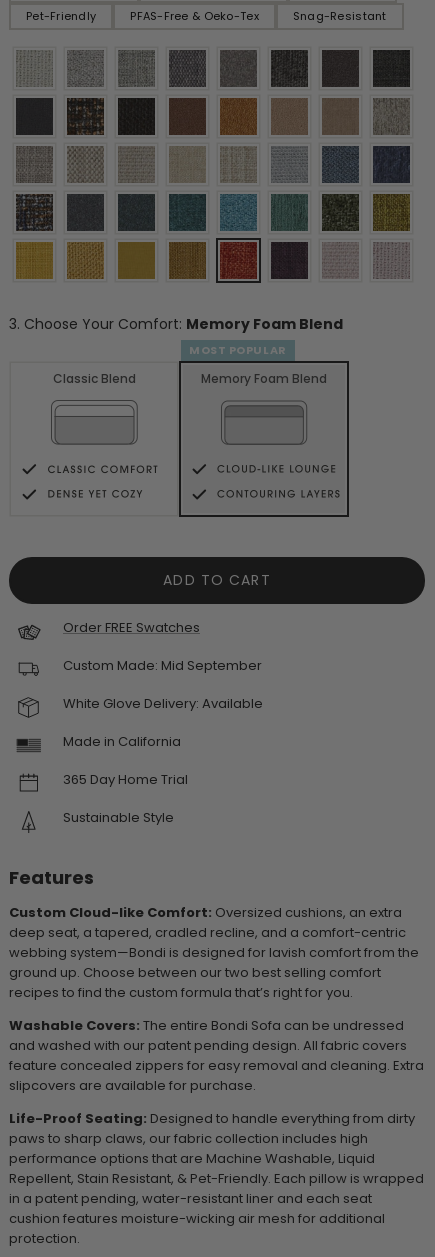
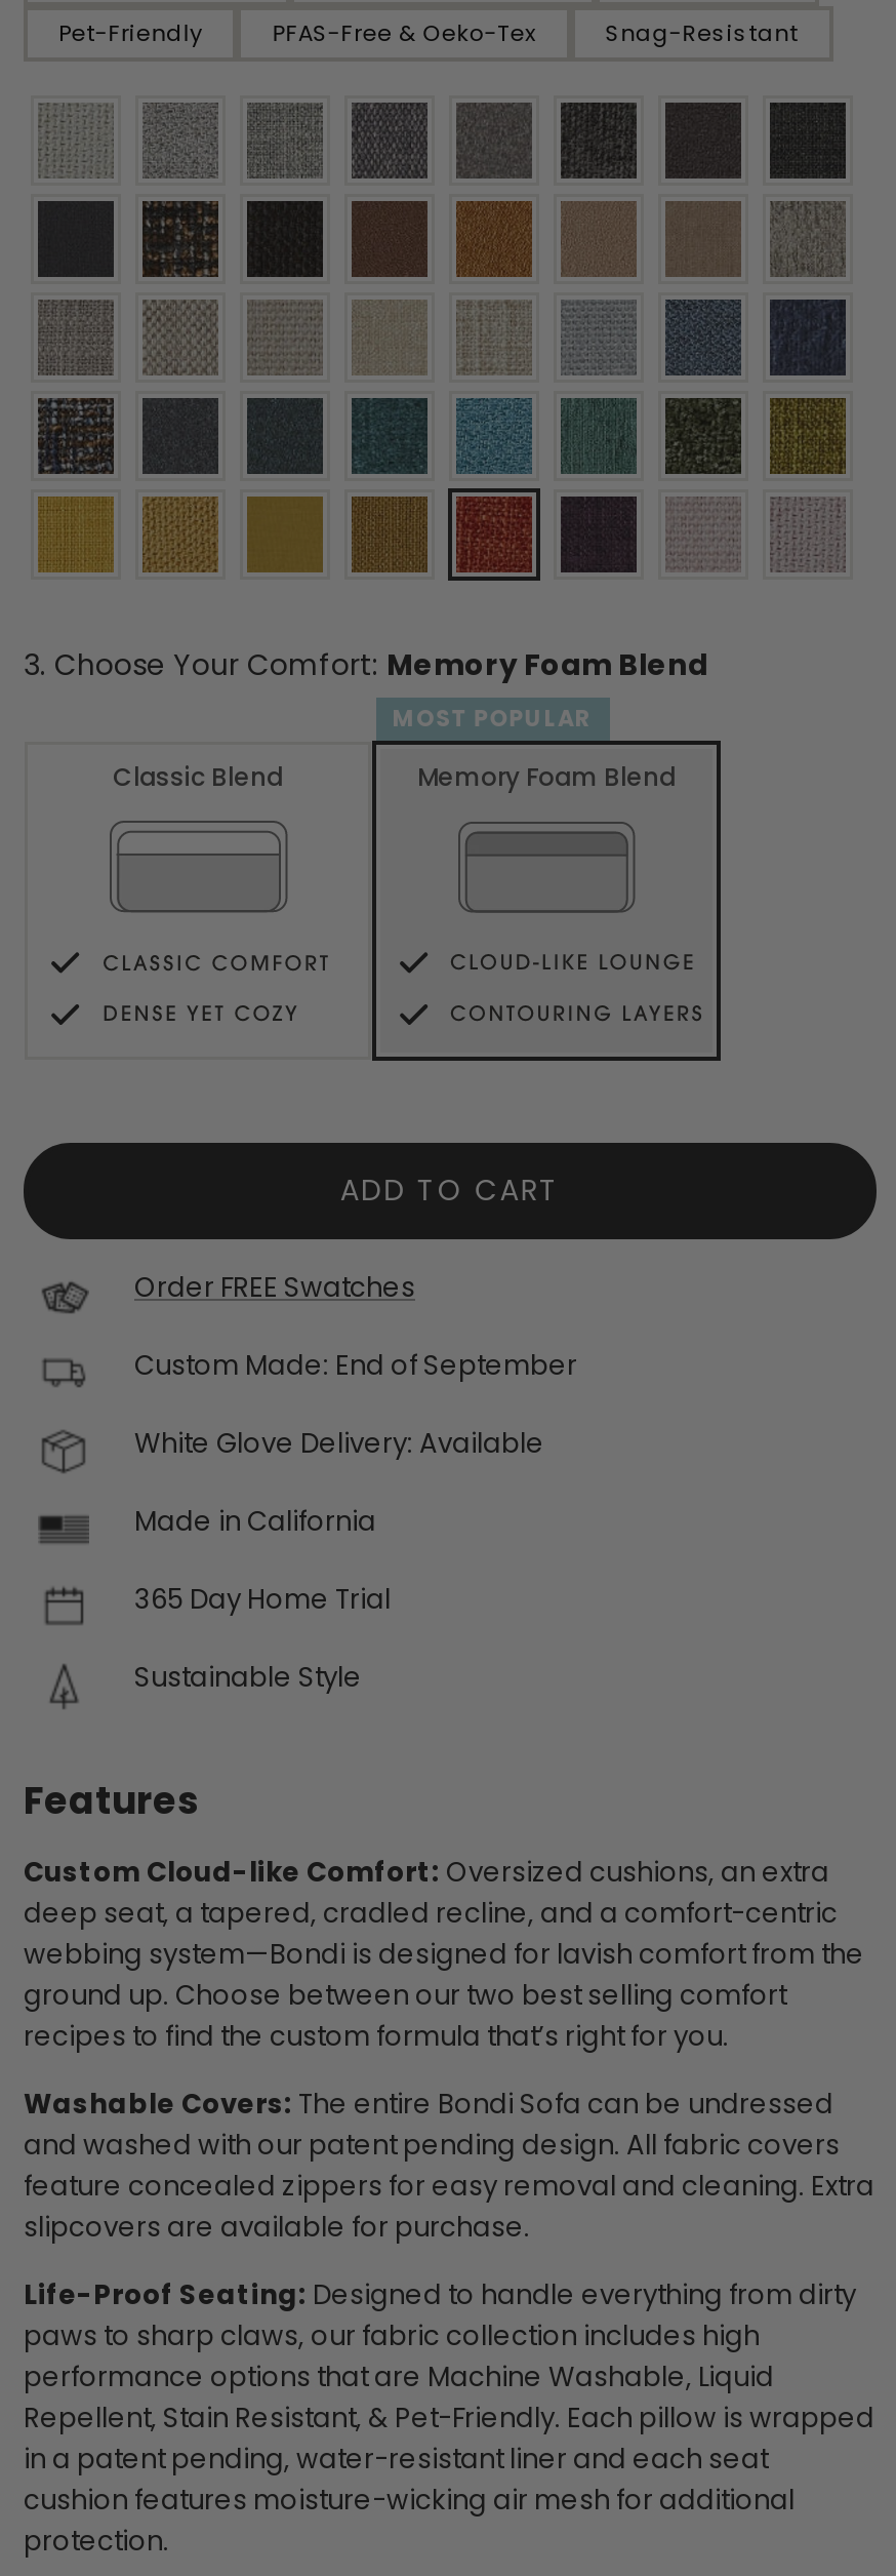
- Custom Made: Mid September
+ Custom Made: End of September
